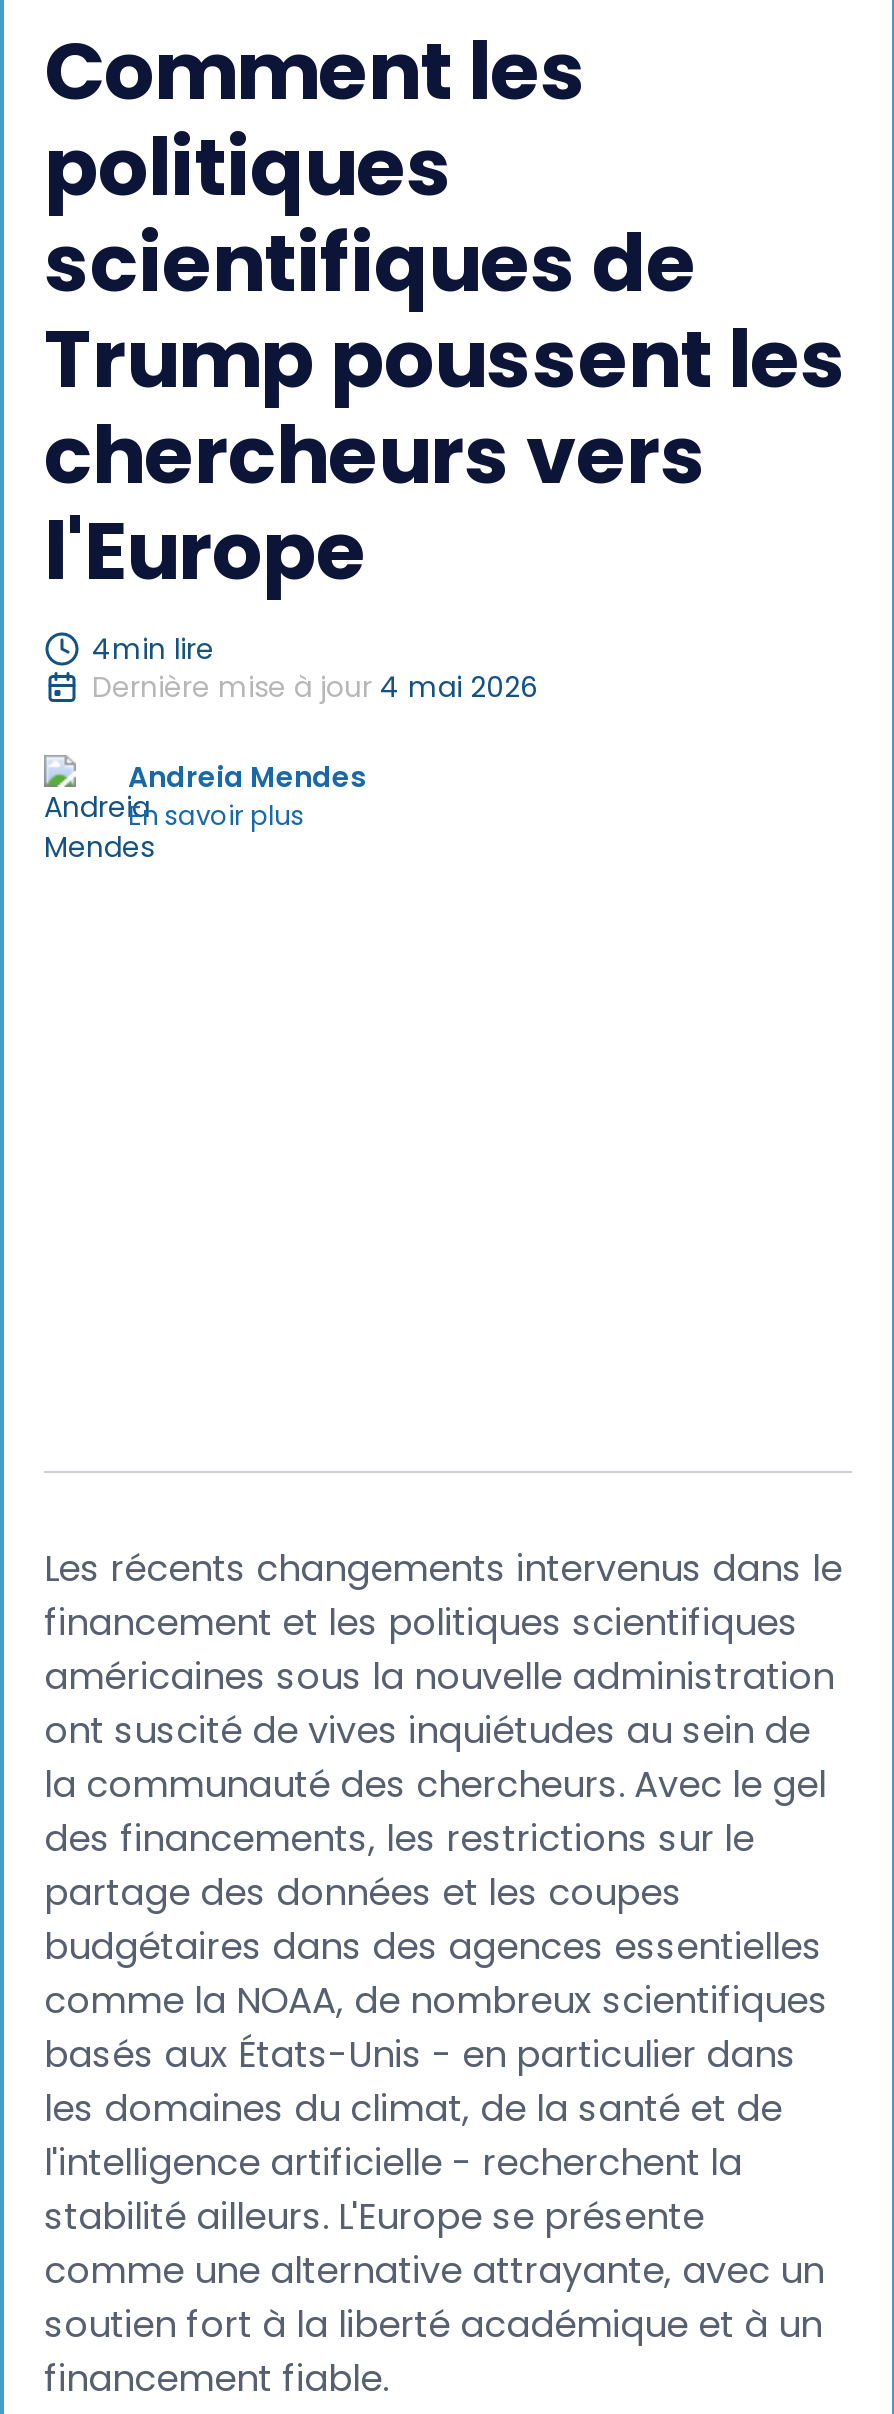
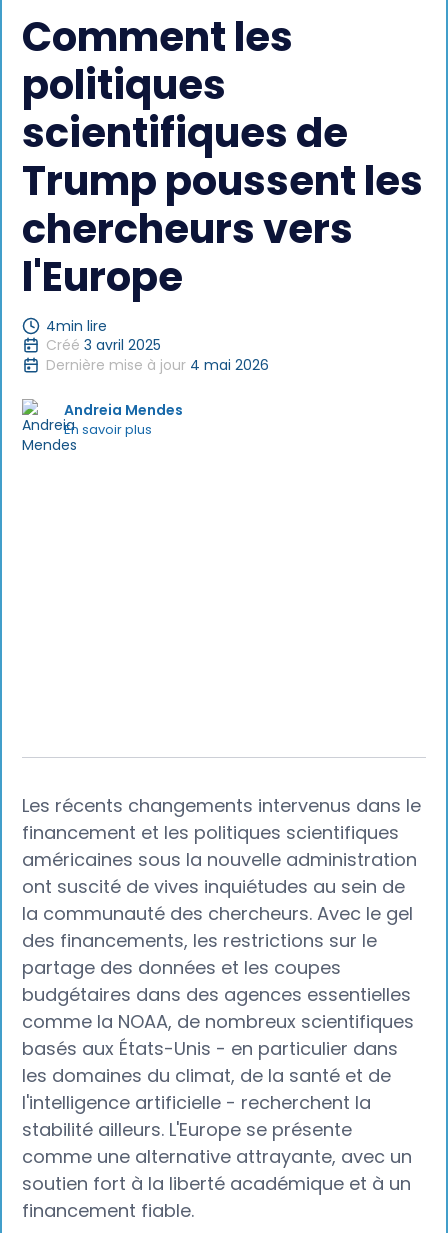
+ Créé 3 avril 2025
